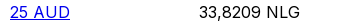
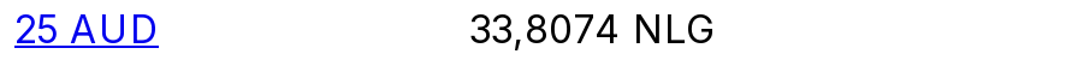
- 33,8209 NLG
+ 33,8074 NLG
